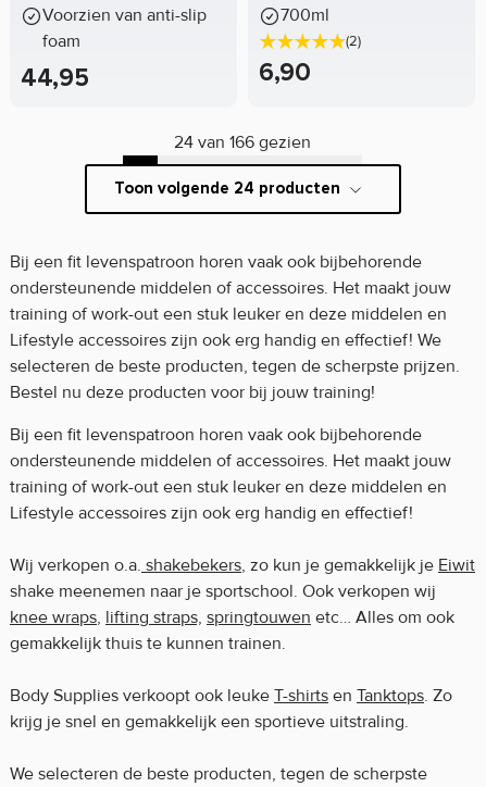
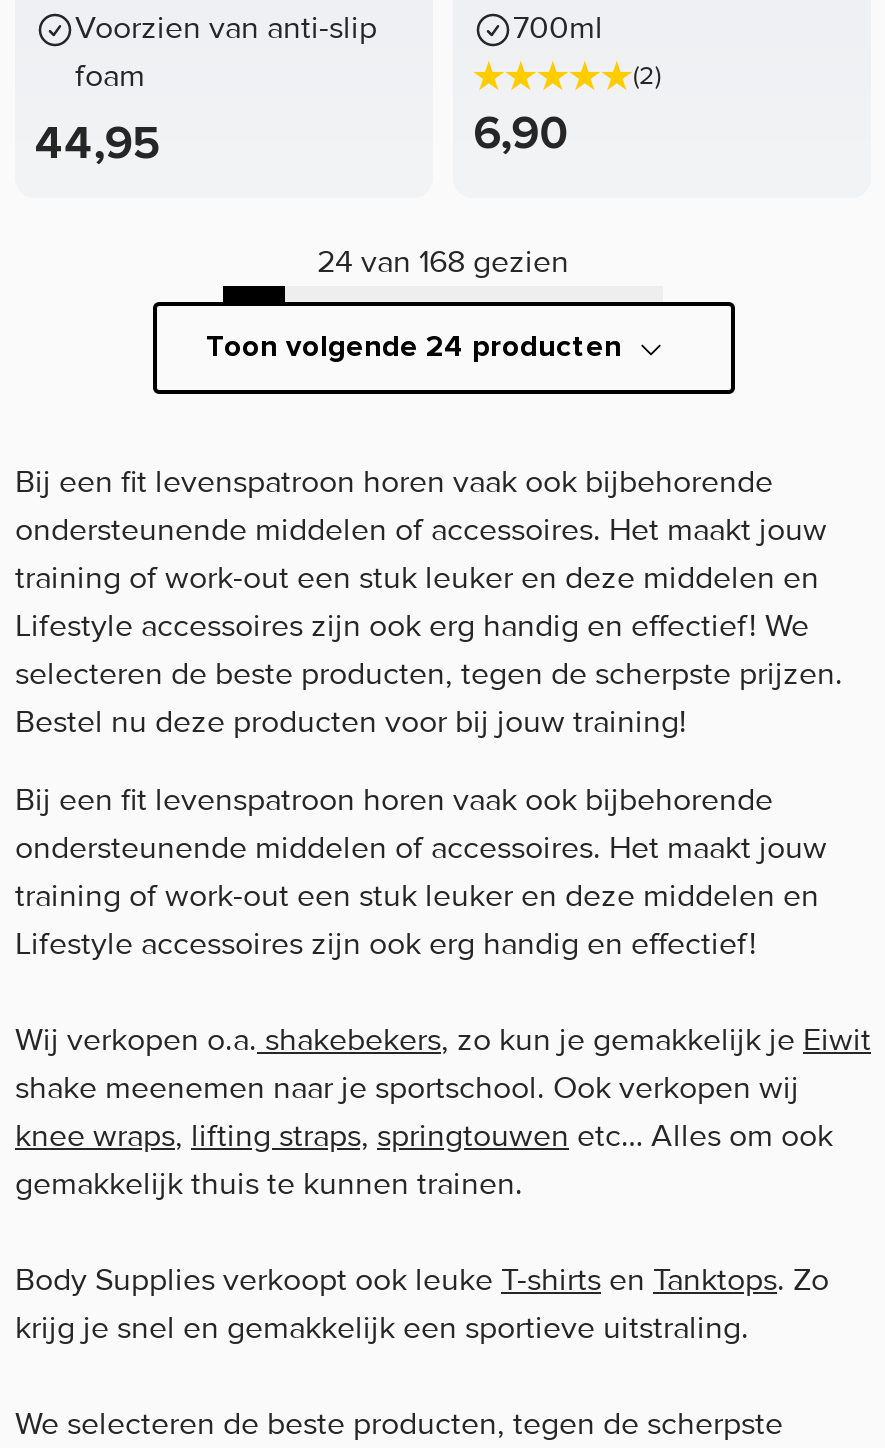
- 24 van 166 gezien
+ 24 van 168 gezien
